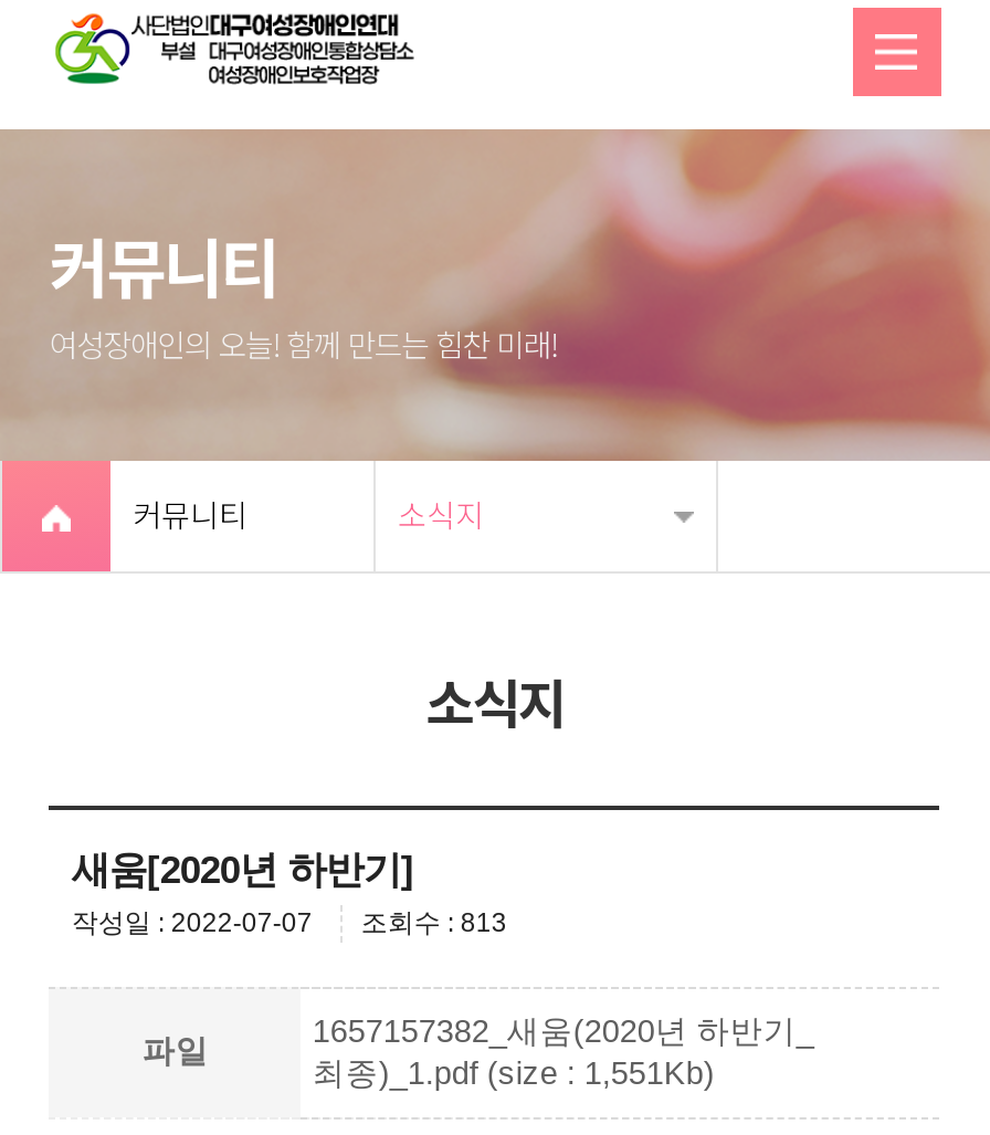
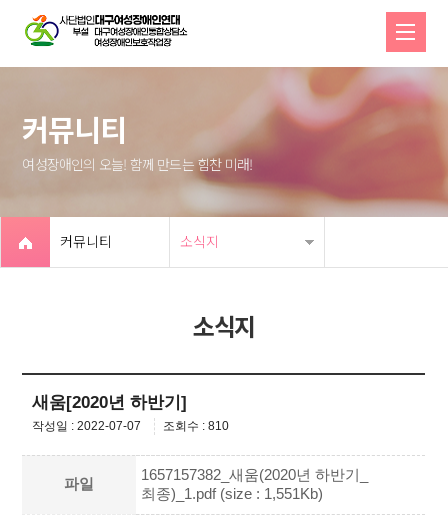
- 작성일 : 2022-07-07 조회수 : 813
+ 작성일 : 2022-07-07 조회수 : 810
